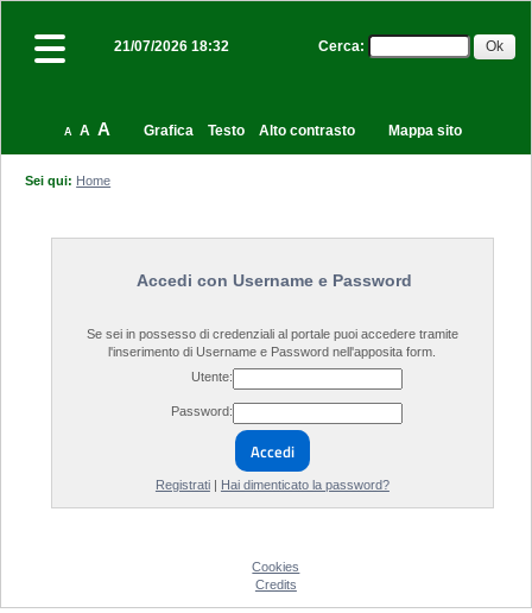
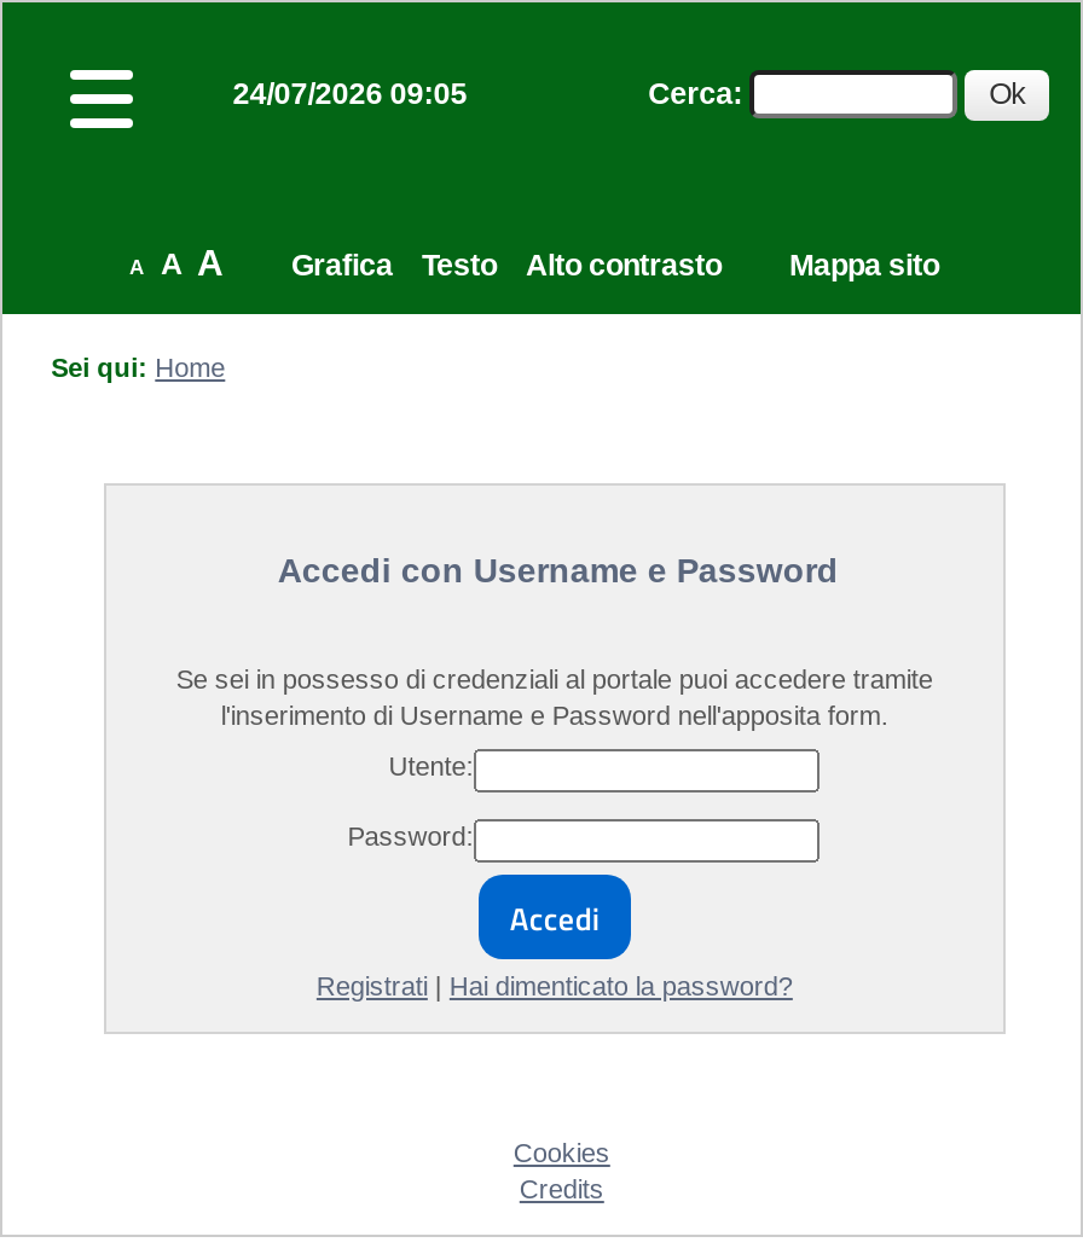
- 21/07/2026 18:32
+ 24/07/2026 09:05
